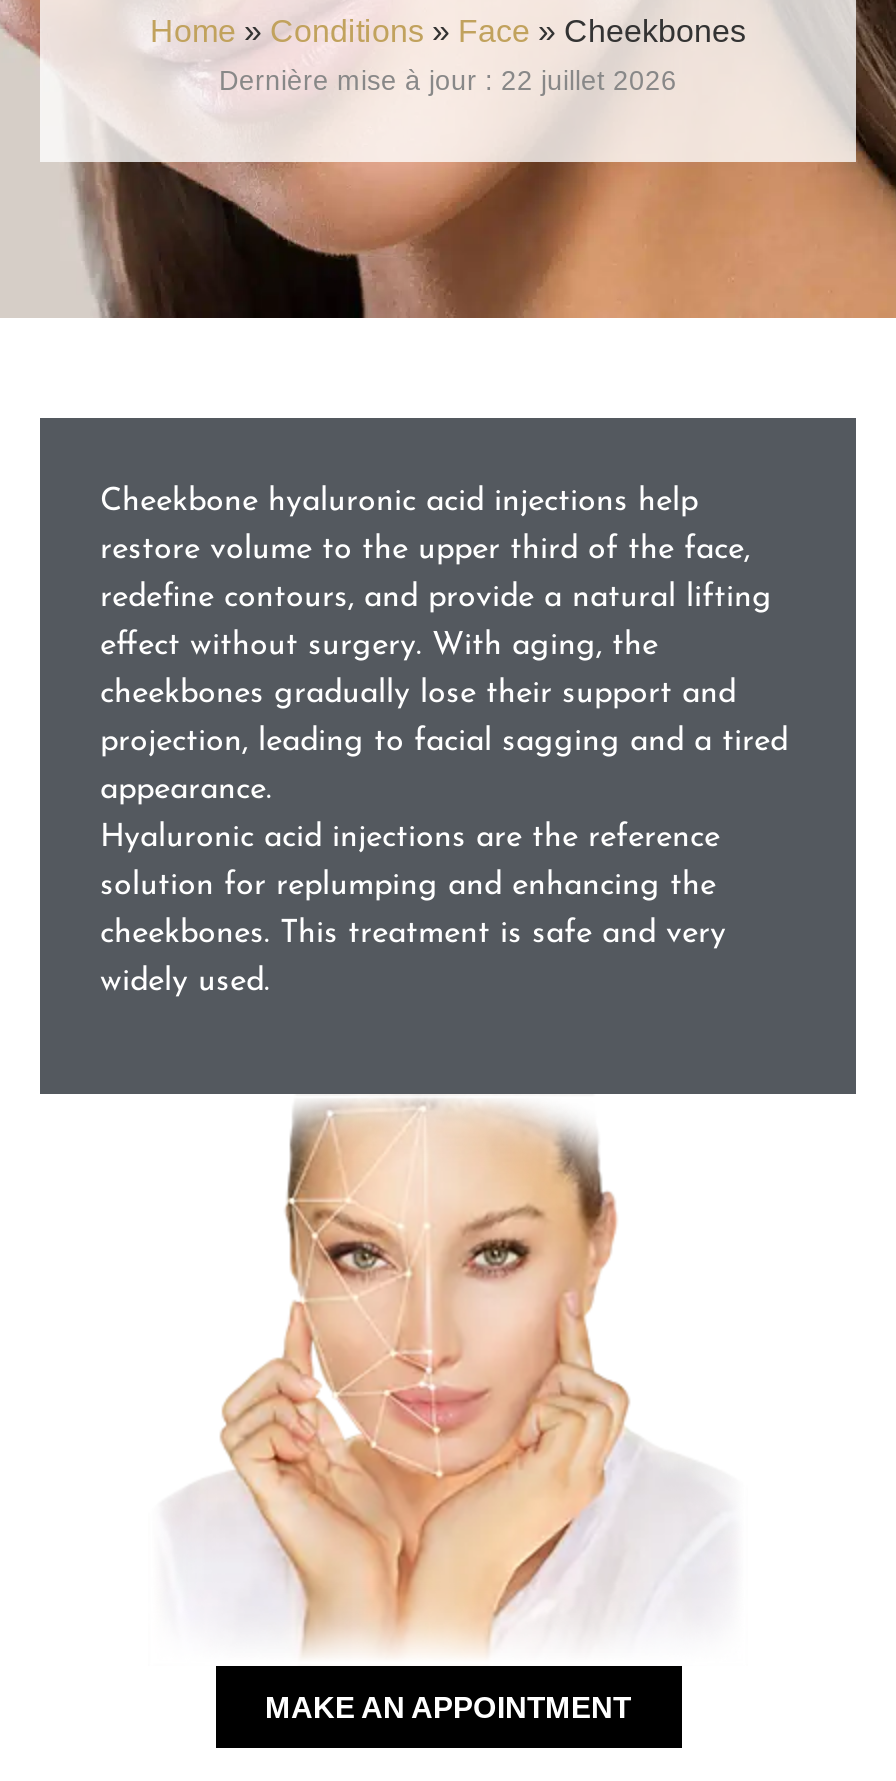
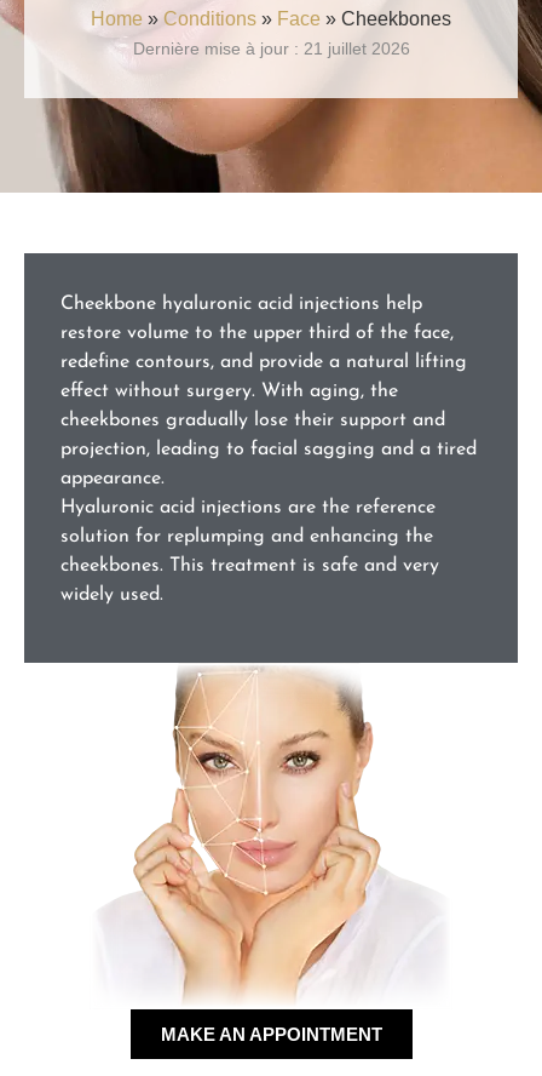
- Dernière mise à jour : 22 juillet 2026
+ Dernière mise à jour : 21 juillet 2026
